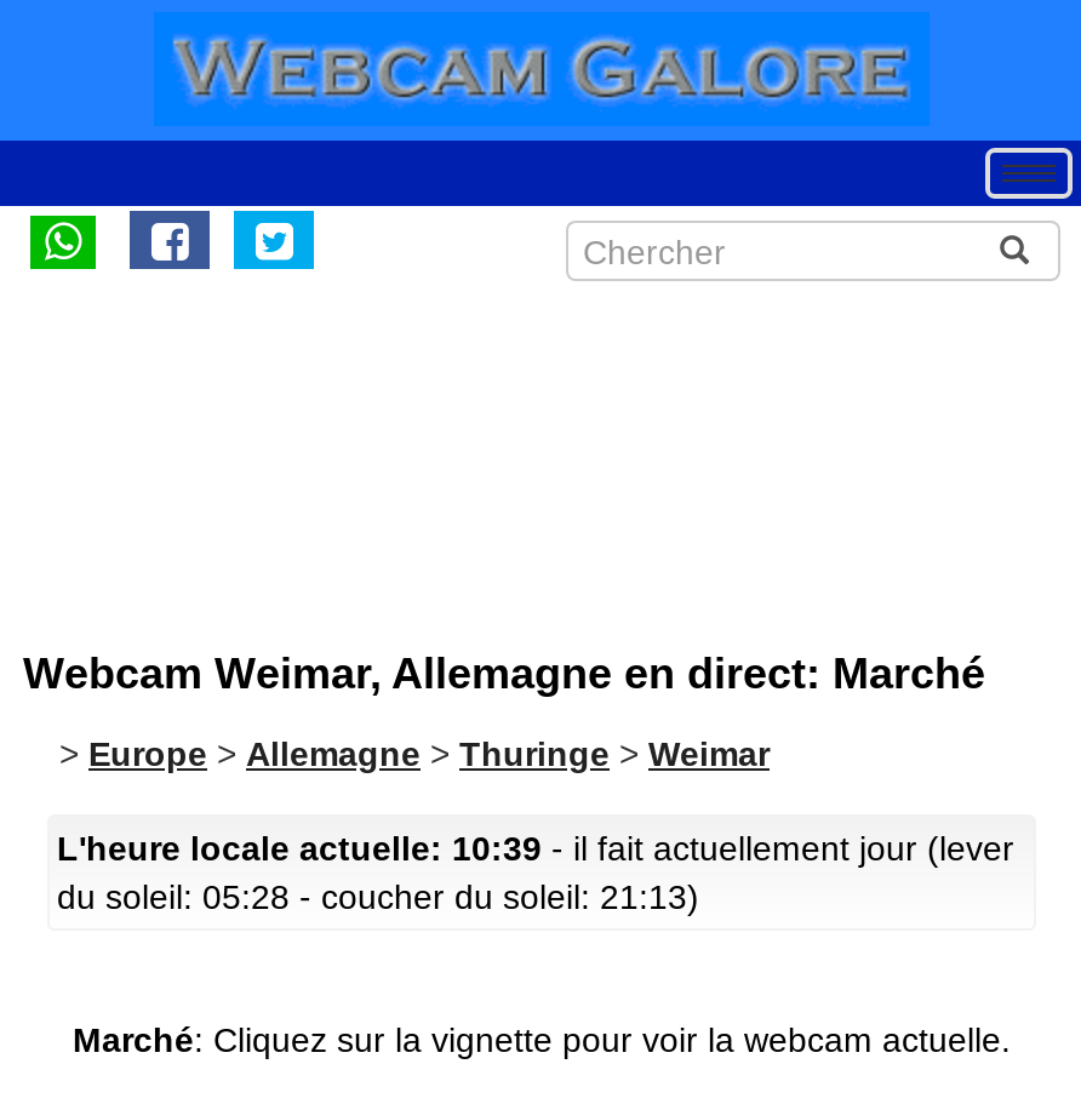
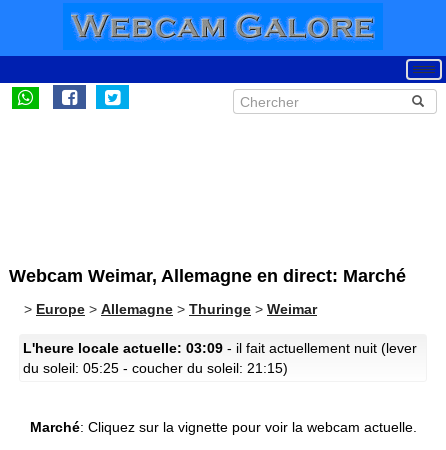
- L'heure locale actuelle: 10:39 - il fait actuellement jour (lever
+ L'heure locale actuelle: 03:09 - il fait actuellement nuit (lever

- du soleil: 05:28 - coucher du soleil: 21:13)
+ du soleil: 05:25 - coucher du soleil: 21:15)
